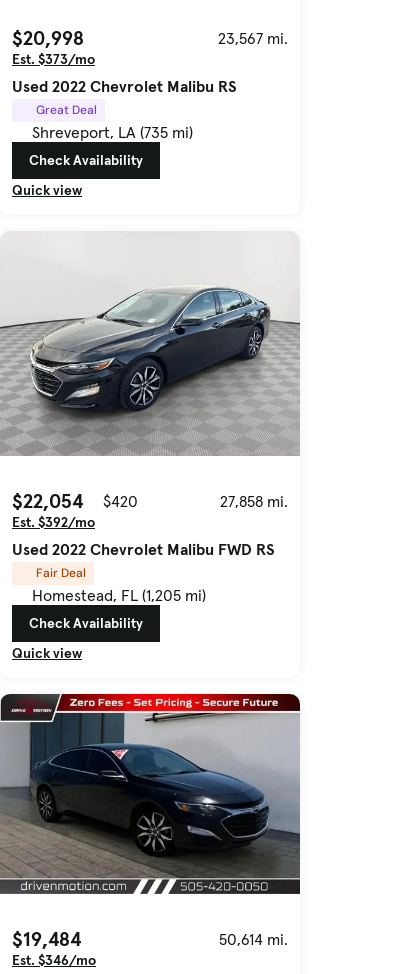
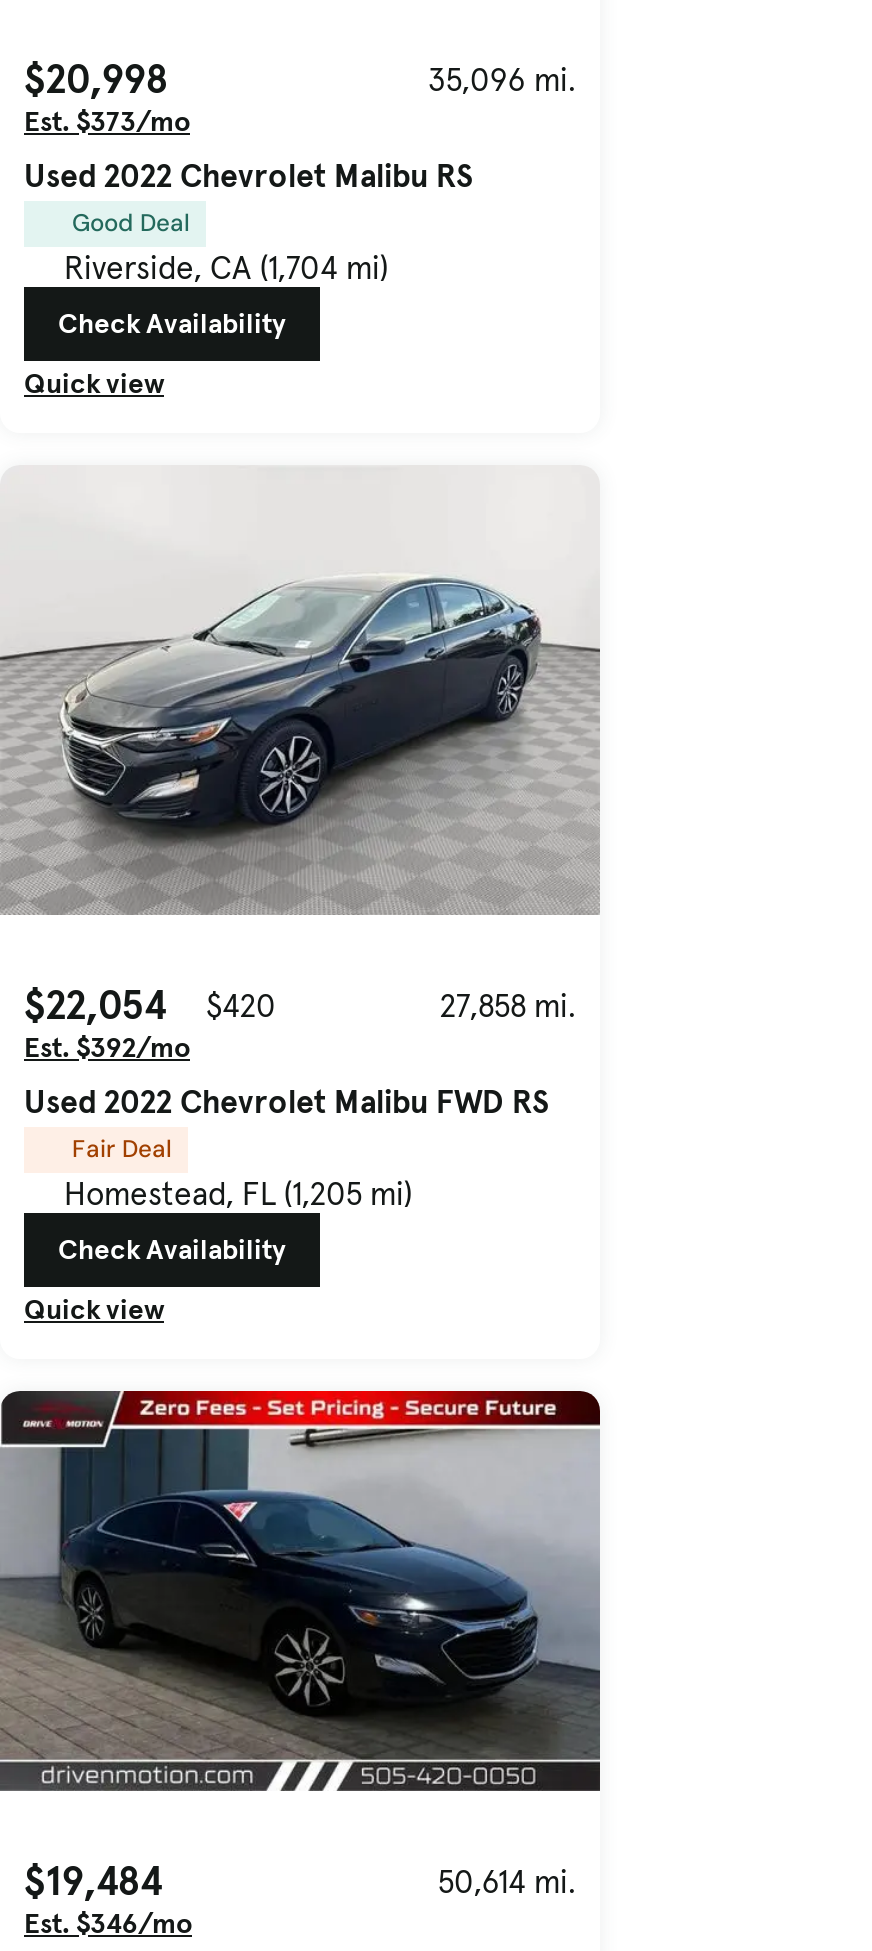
- 23,567 mi.
+ 35,096 mi.

- Great Deal
+ Good Deal

- Shreveport, LA (735 mi)
+ Riverside, CA (1,704 mi)
